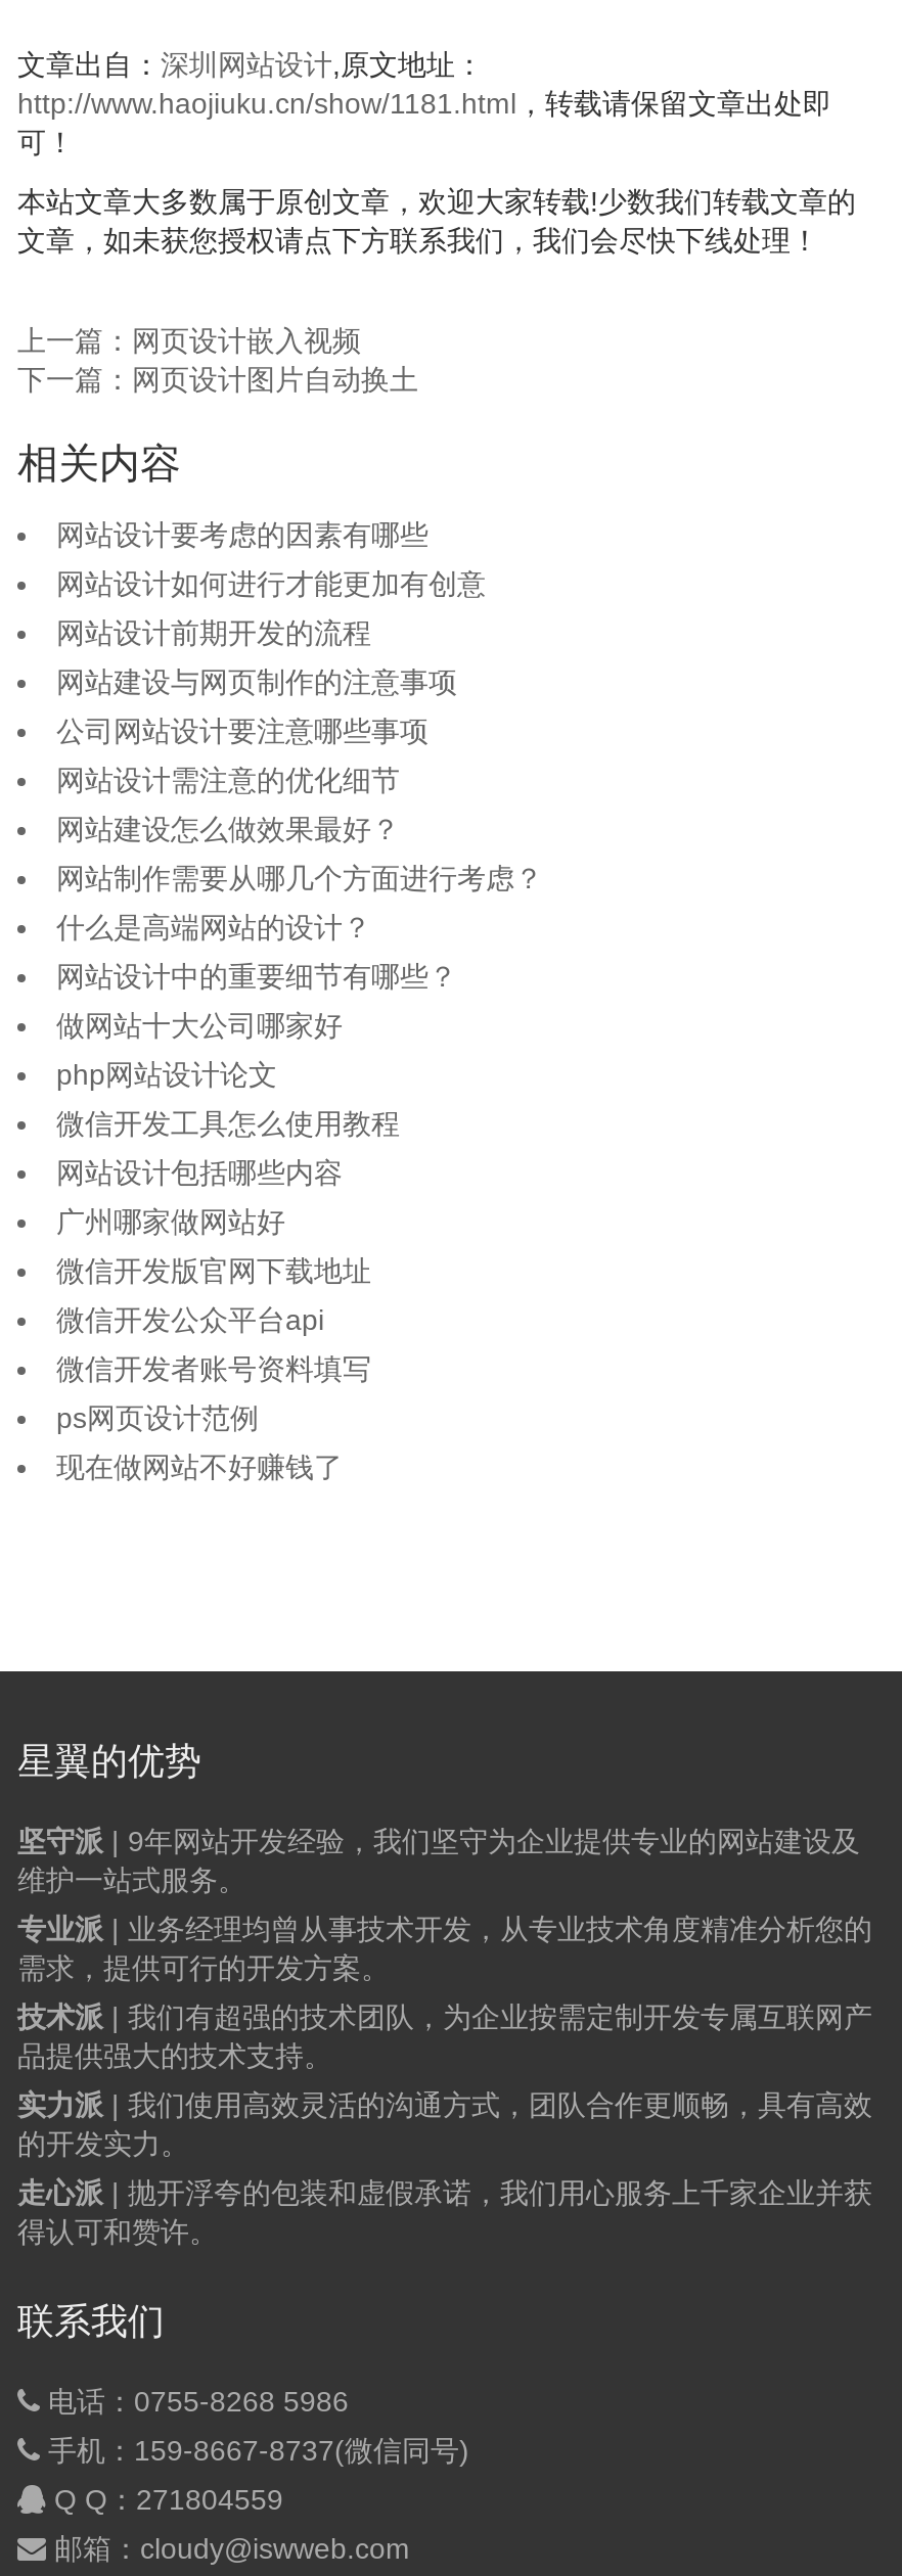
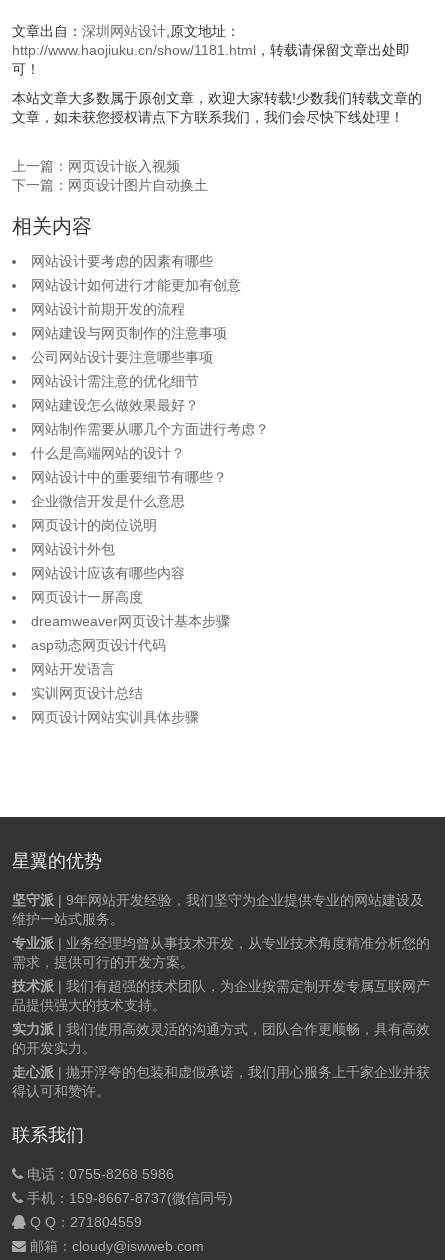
- 做网站十大公司哪家好
+ 企业微信开发是什么意思

- php网站设计论文
+ 网页设计的岗位说明

- 微信开发工具怎么使用教程
+ 网站设计外包

- 网站设计包括哪些内容
+ 网站设计应该有哪些内容

- 广州哪家做网站好
+ 网页设计一屏高度

- 微信开发版官网下载地址
+ dreamweaver网页设计基本步骤

- 微信开发公众平台api
+ asp动态网页设计代码

- 微信开发者账号资料填写
+ 网站开发语言

- ps网页设计范例
+ 实训网页设计总结

- 现在做网站不好赚钱了
+ 网页设计网站实训具体步骤
